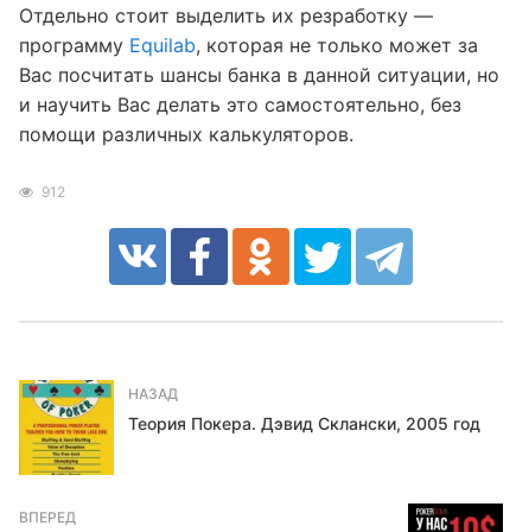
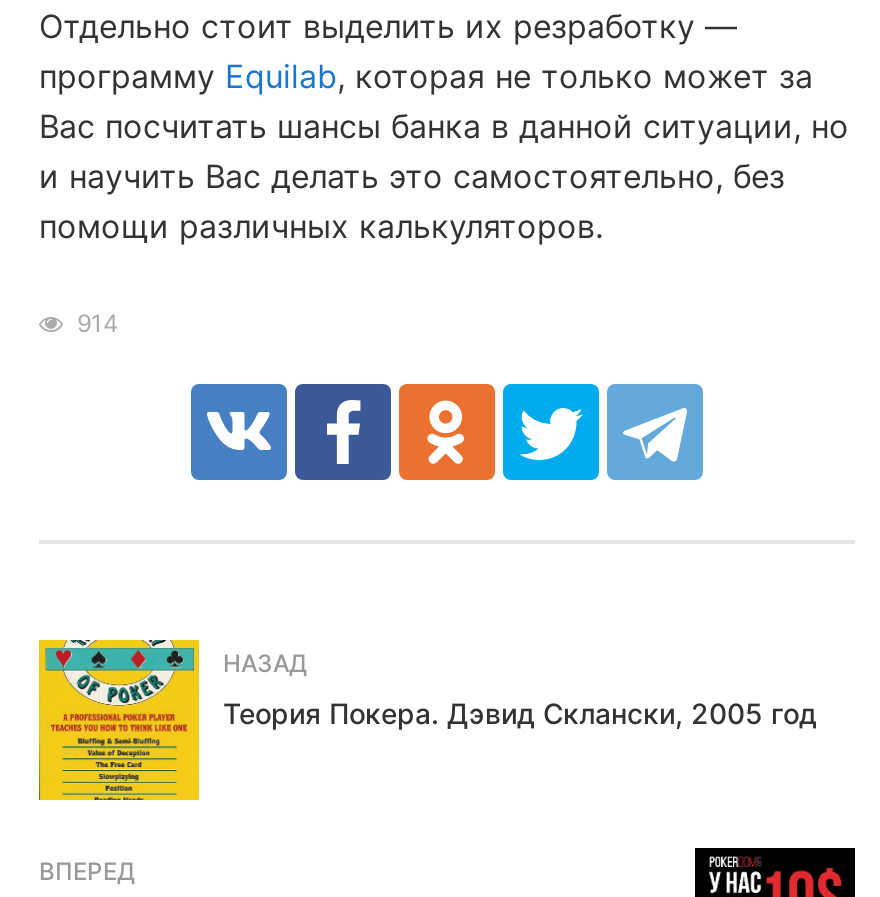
- 912
+ 914
